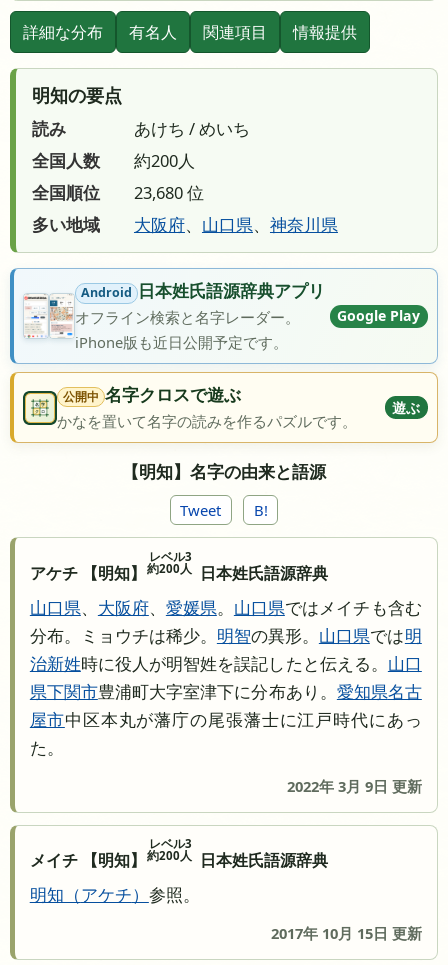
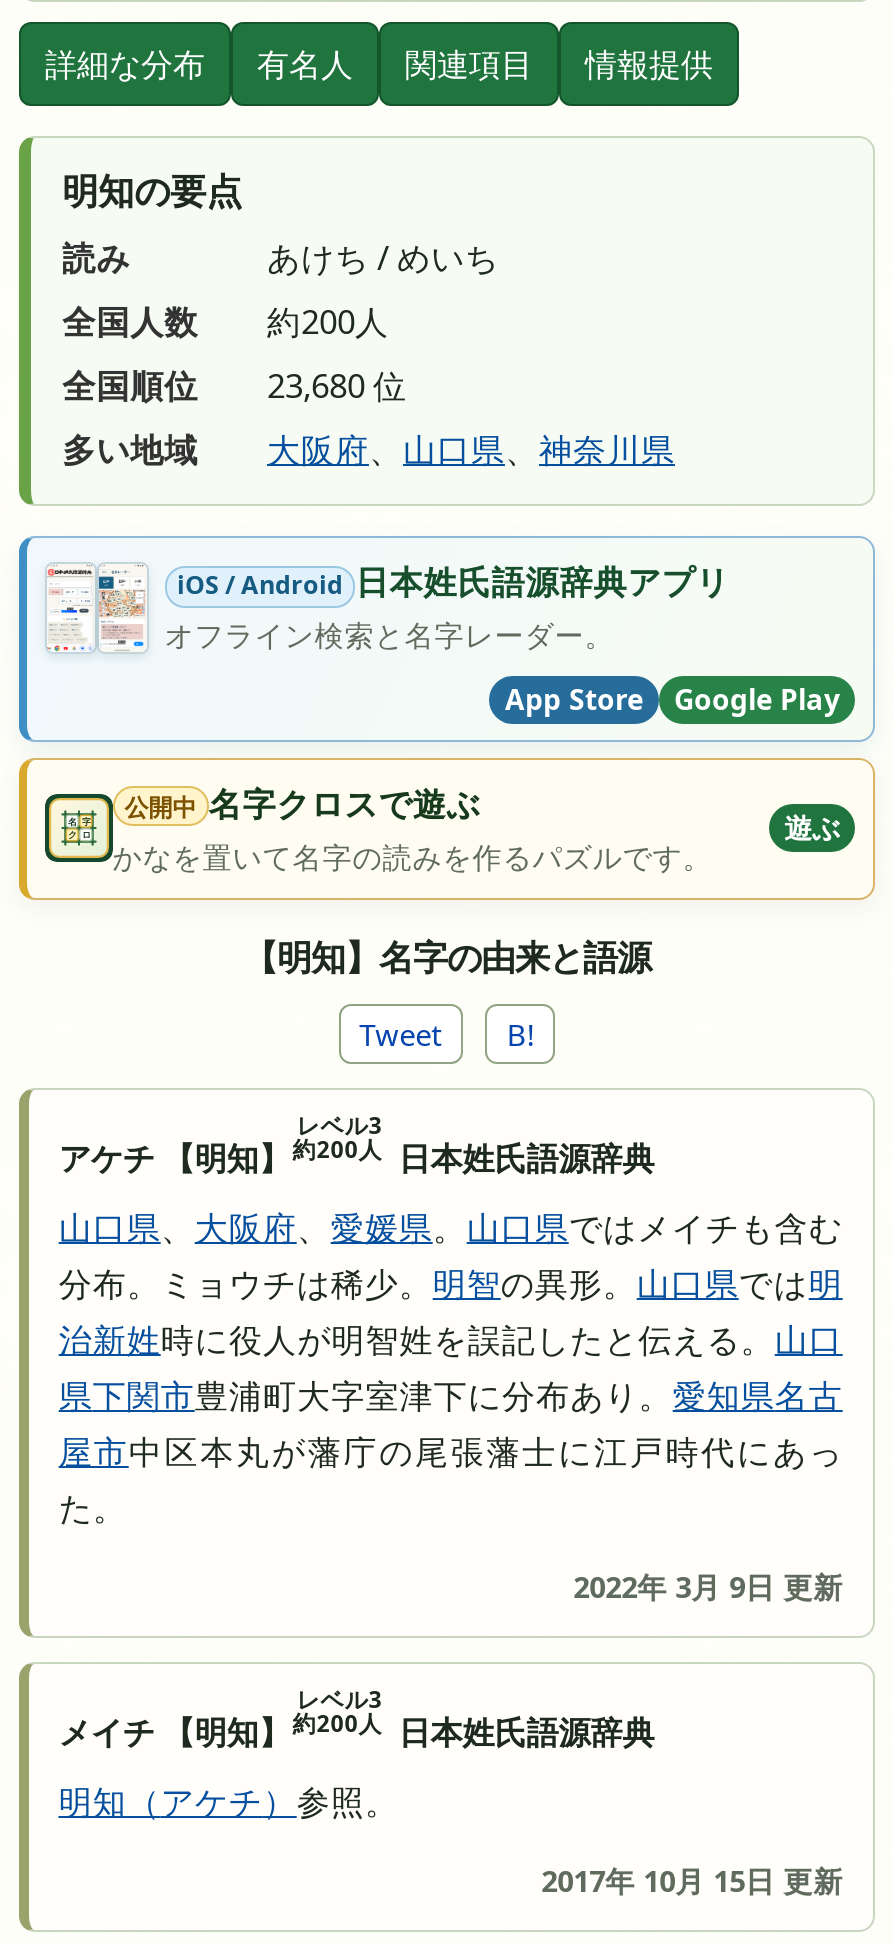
- [image]
- Android 日本姓氏語源辞典アプリ
+ [image]
+ iOS / Android 日本姓氏語源辞典アプリ

moved down: Google Play

- iPhone版も近日公開予定です。
+ App Store
